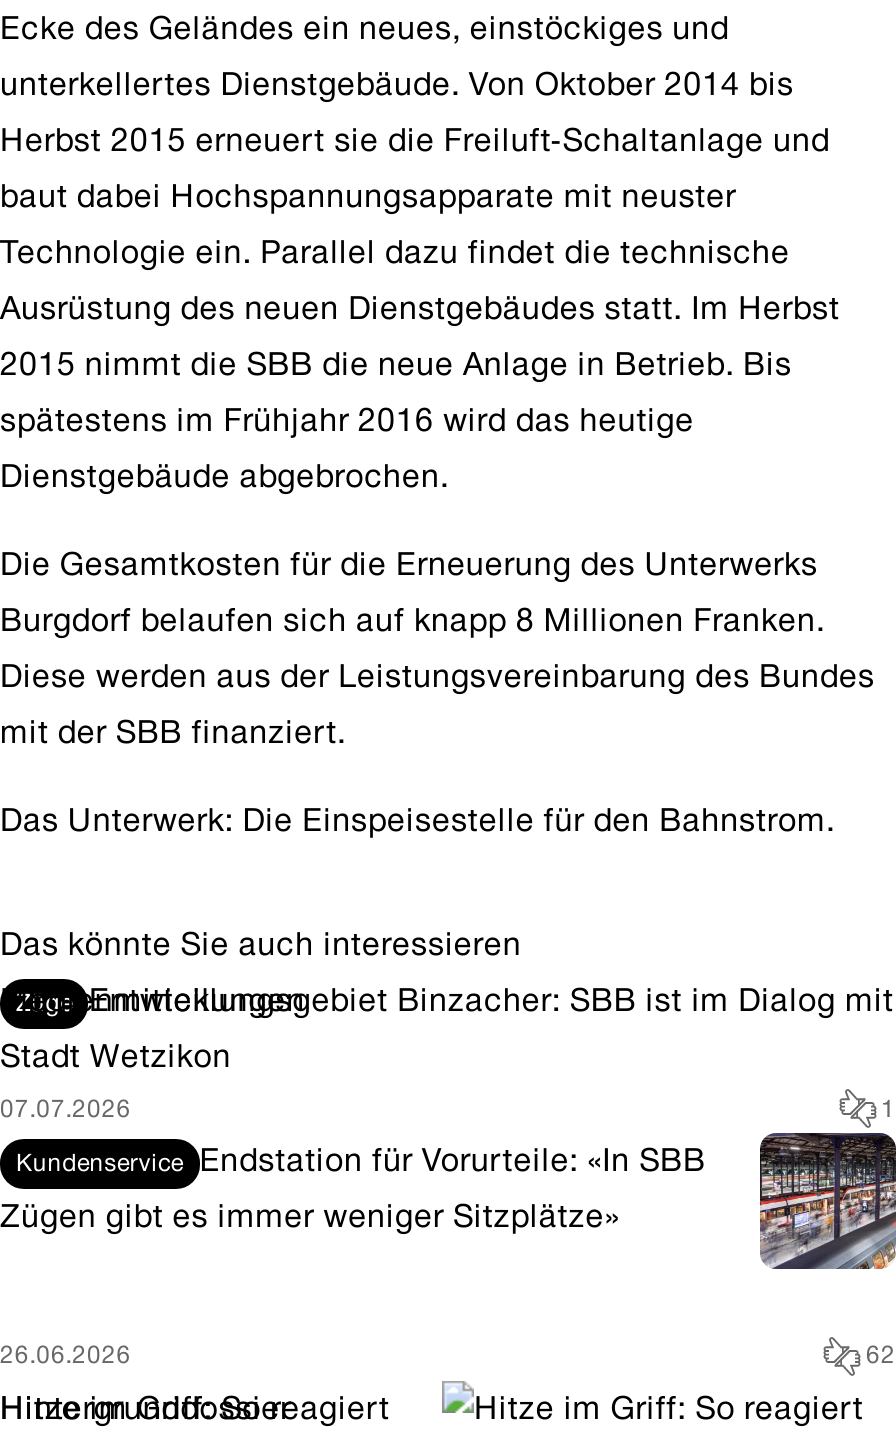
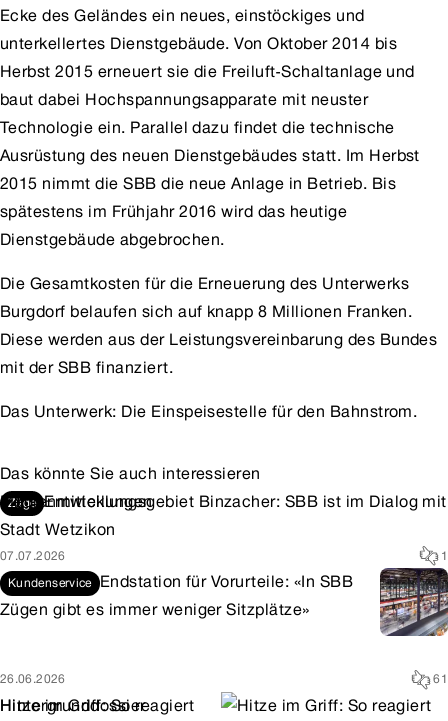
- 62
+ 61
